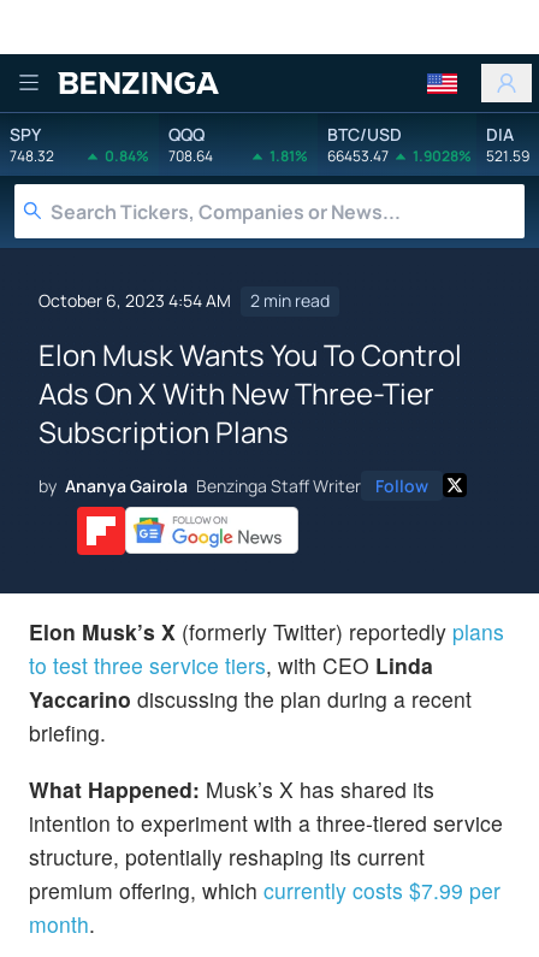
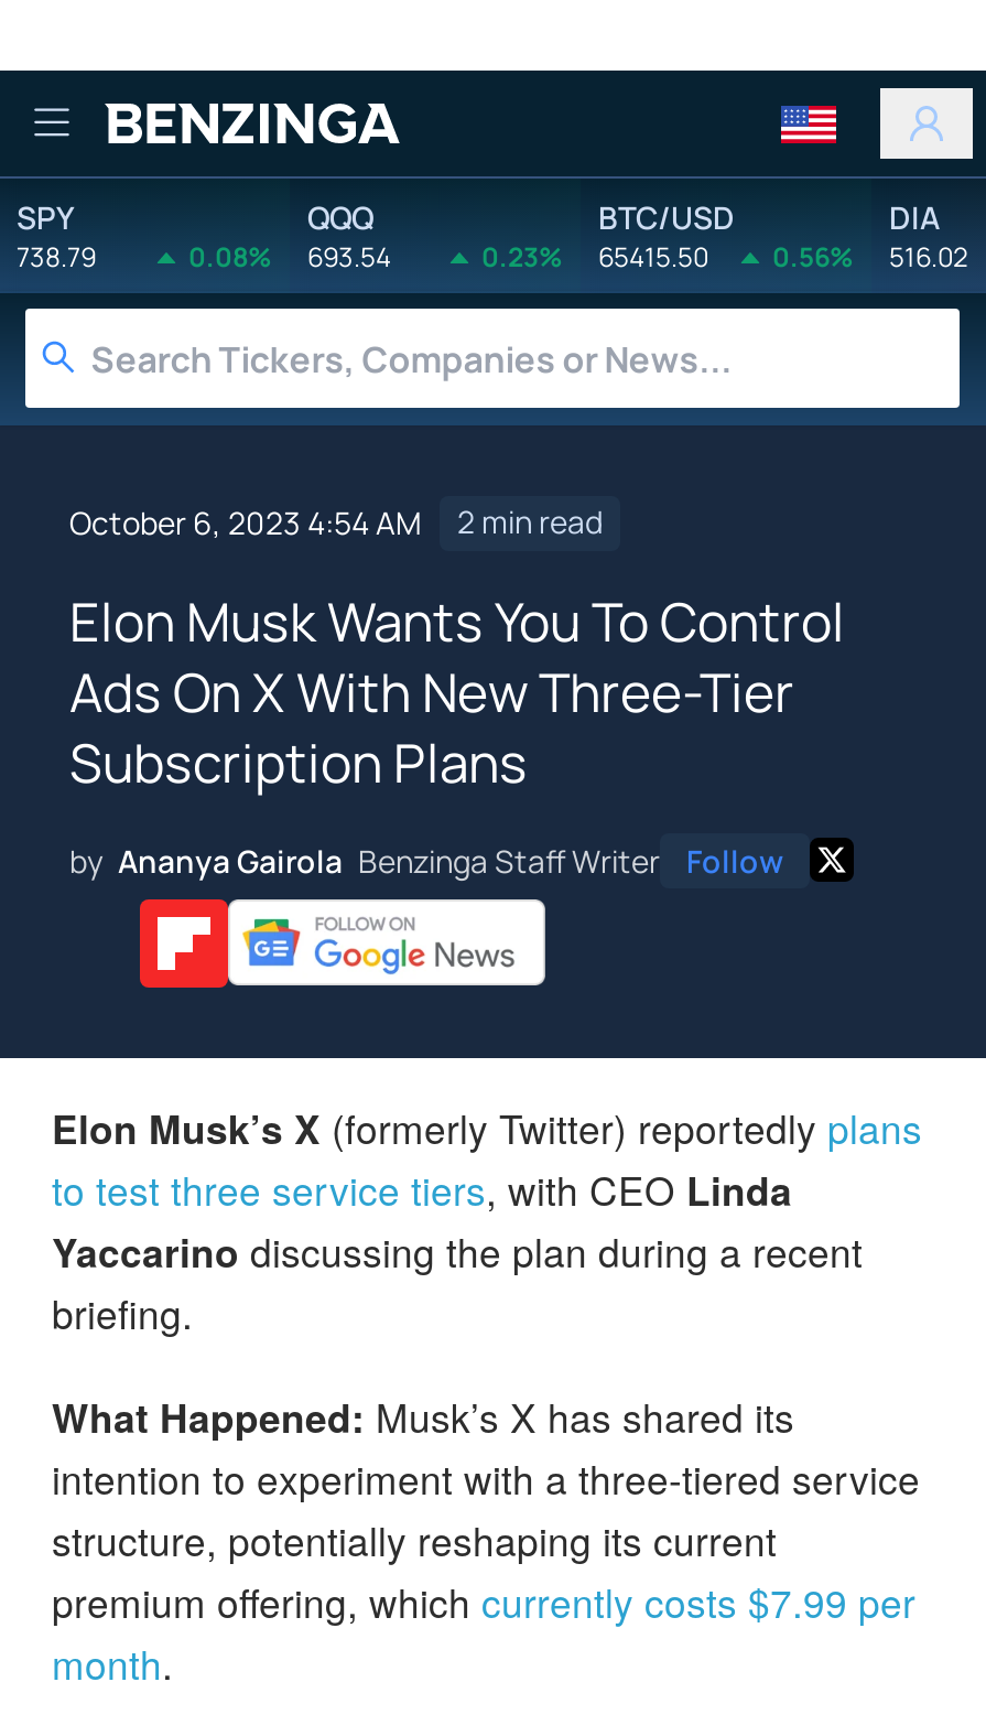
- 748.32
+ 738.79

- 0.84%
+ 0.08%

- 708.64
+ 693.54

- 1.81%
+ 0.23%

- 66453.47
+ 65415.50

- 1.9028%
+ 0.56%

- 521.59
+ 516.02
